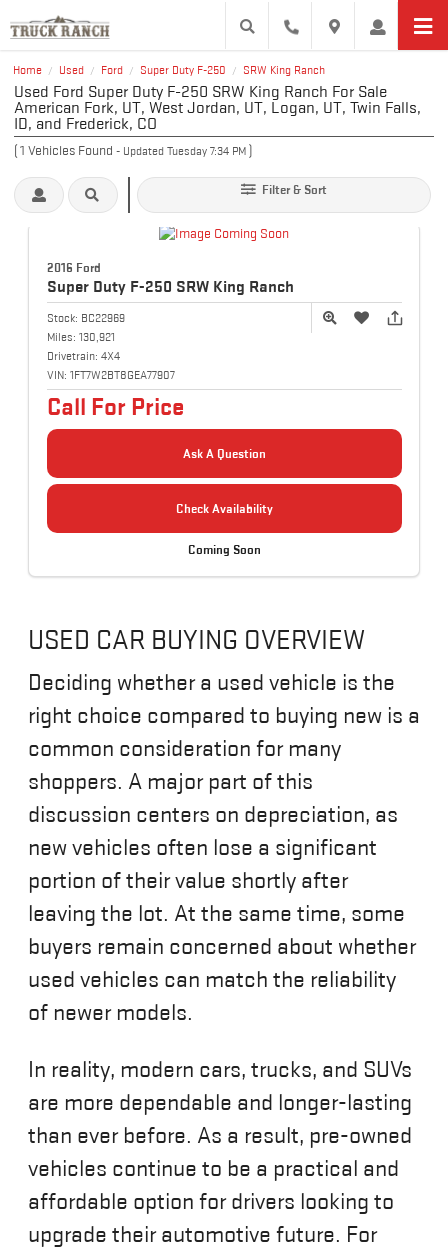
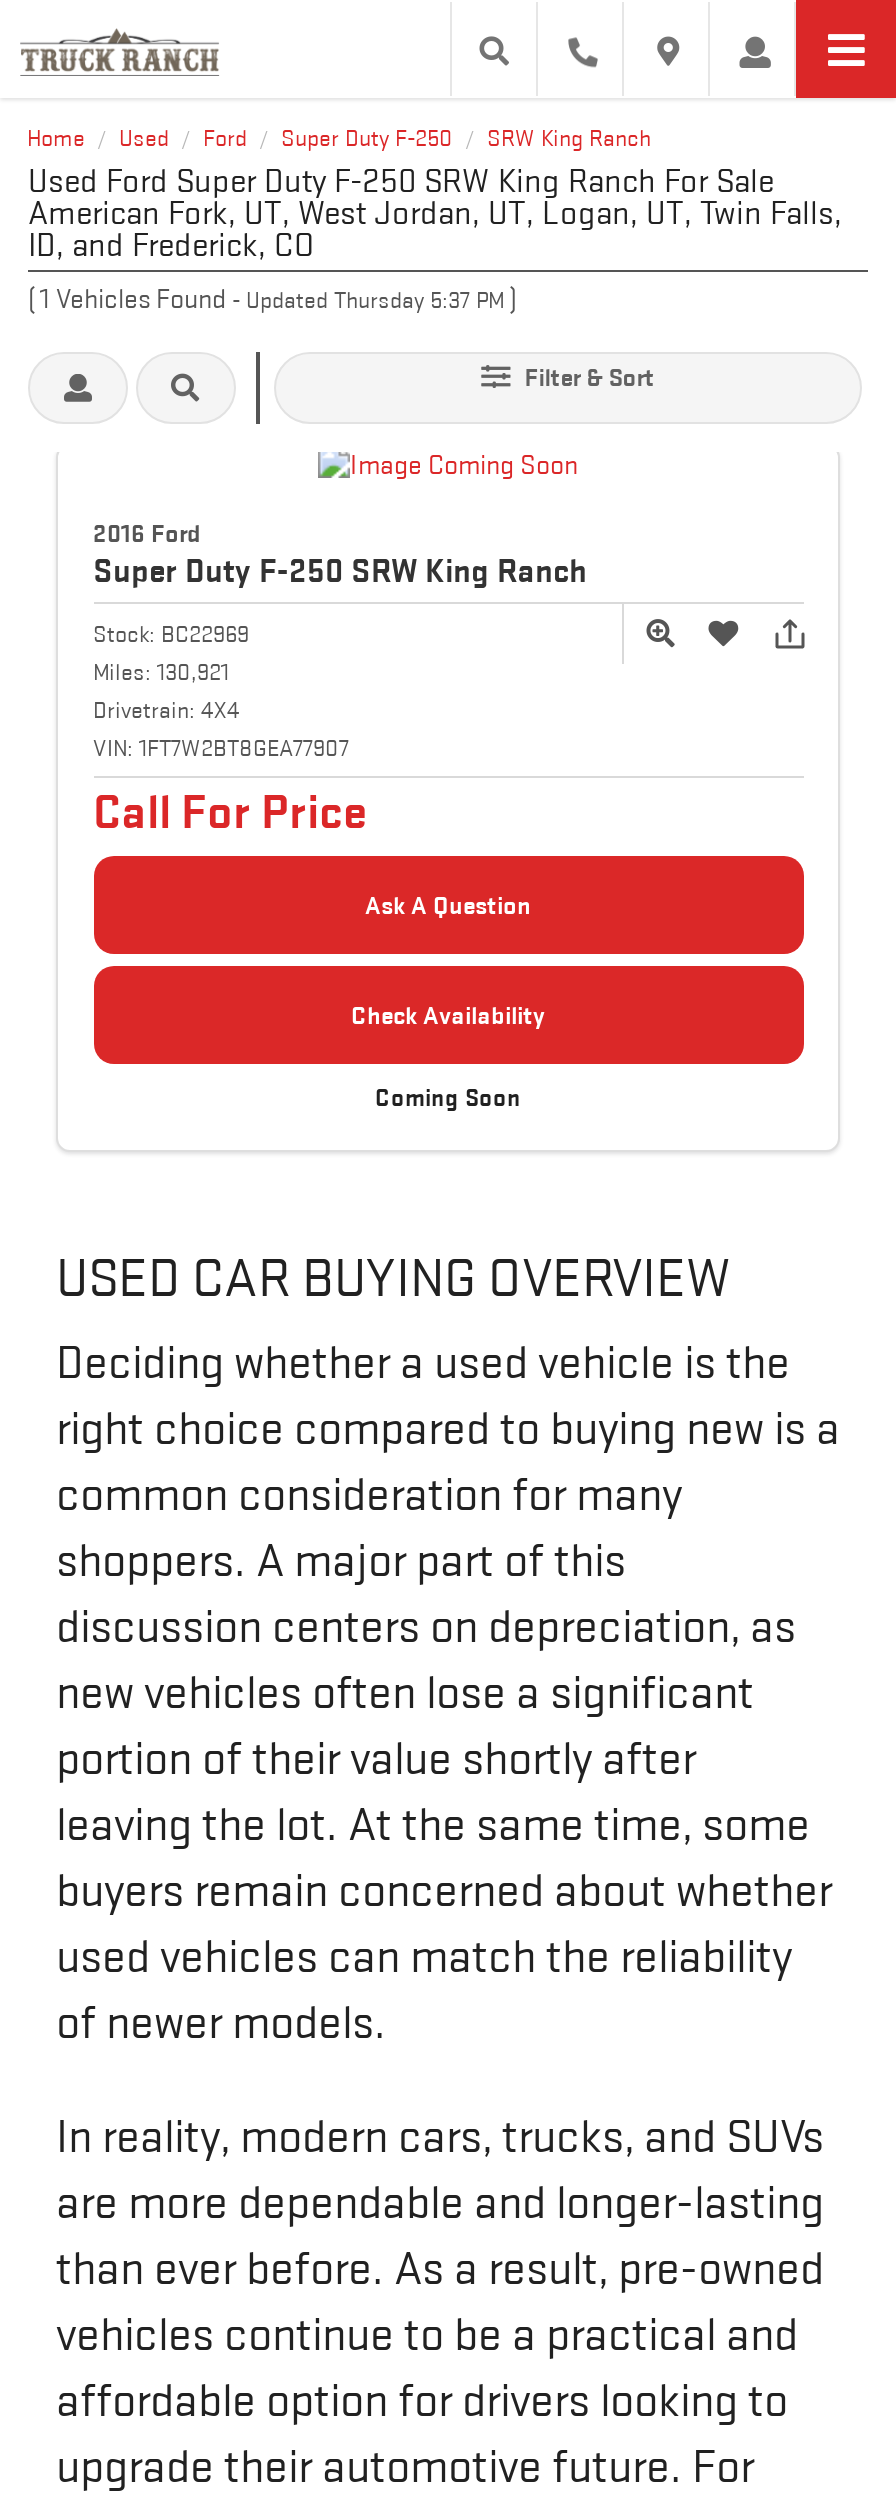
- (1 Vehicles Found - Updated Tuesday 7:34 PM)
+ (1 Vehicles Found - Updated Thursday 5:37 PM)
